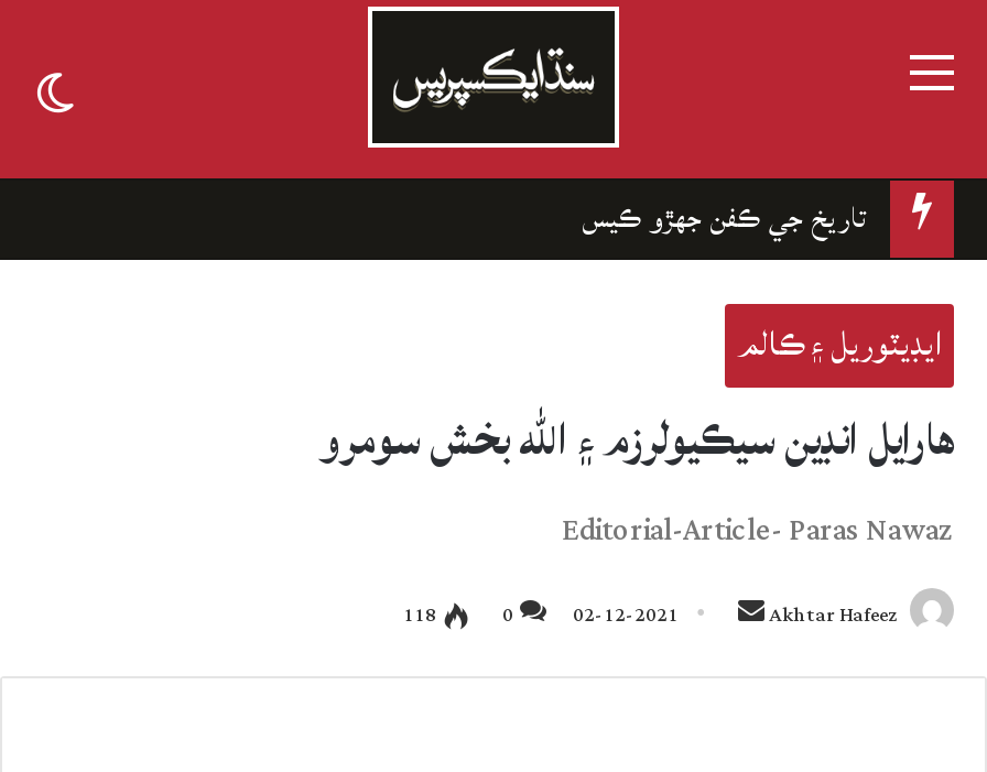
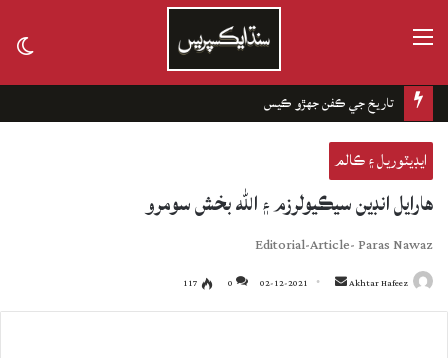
- 118
+ 117
